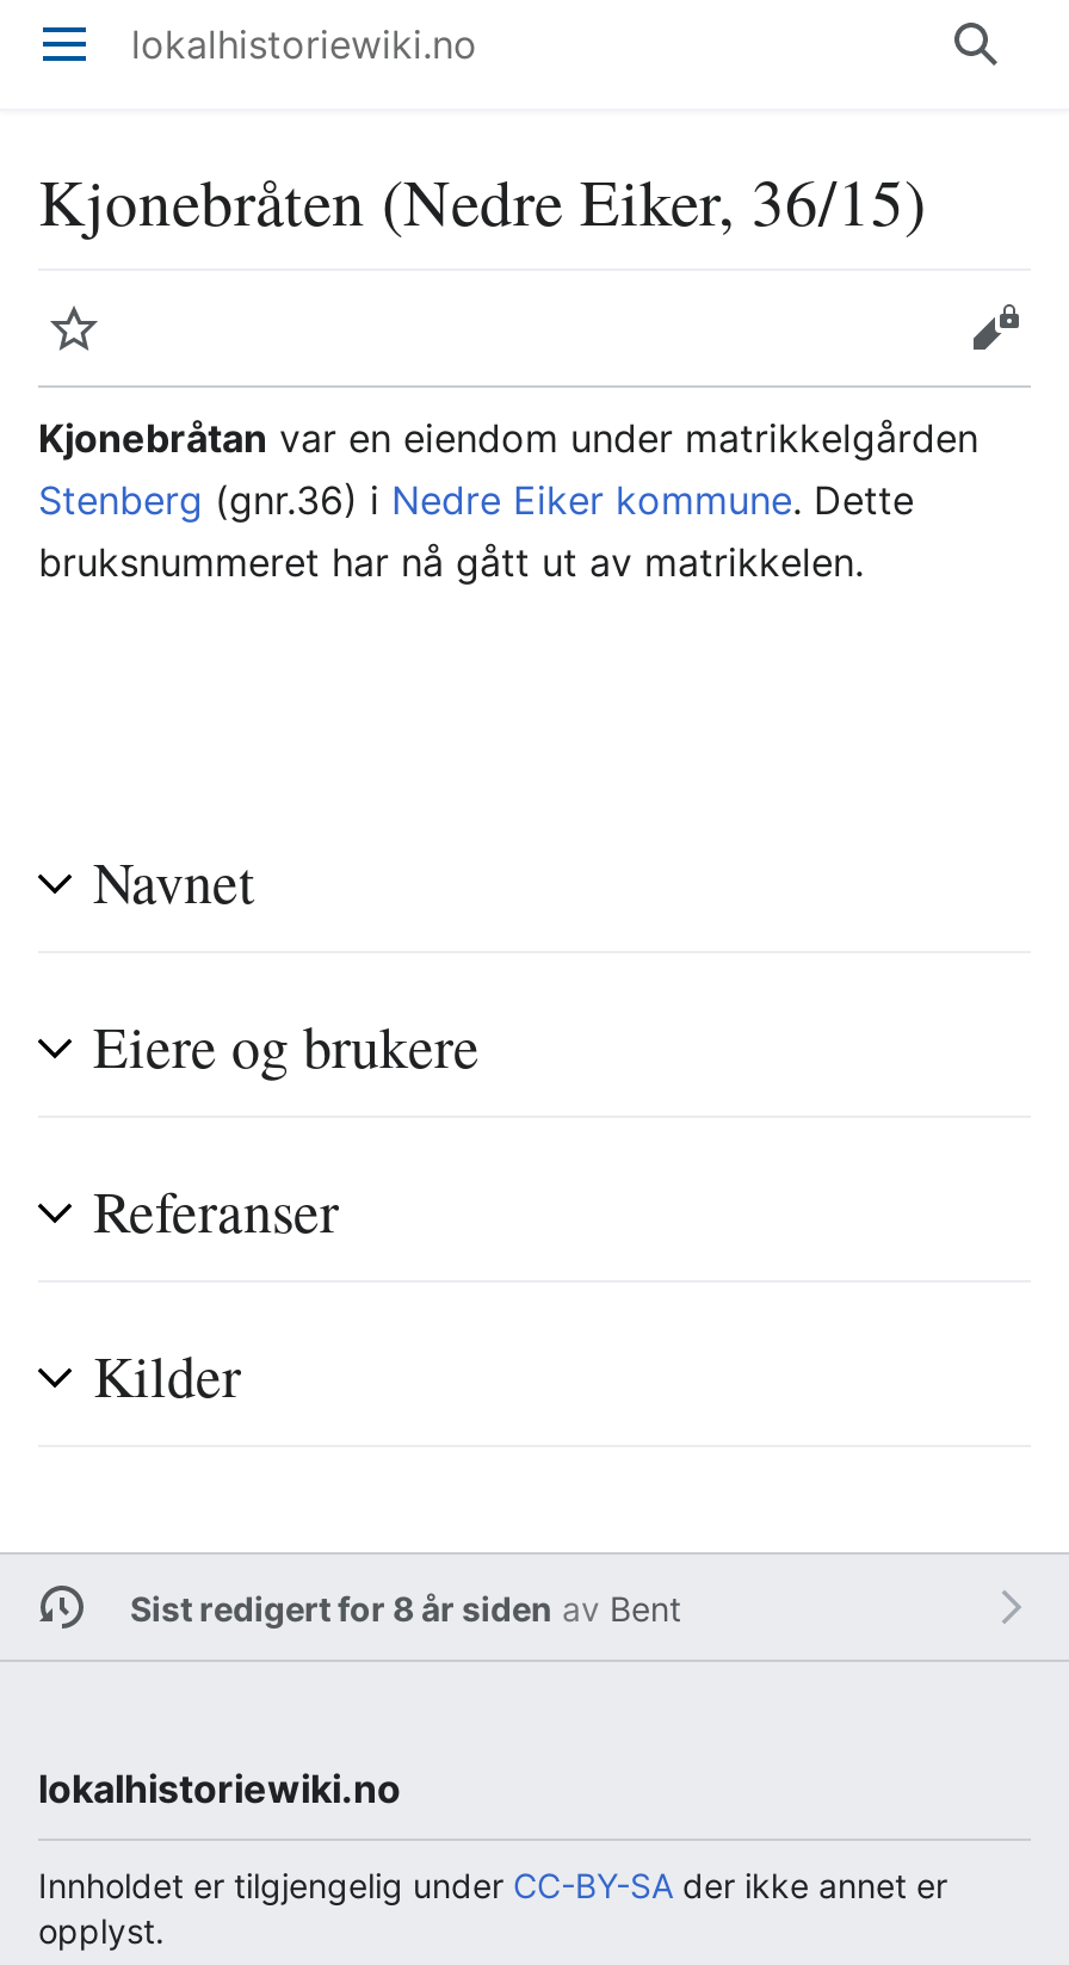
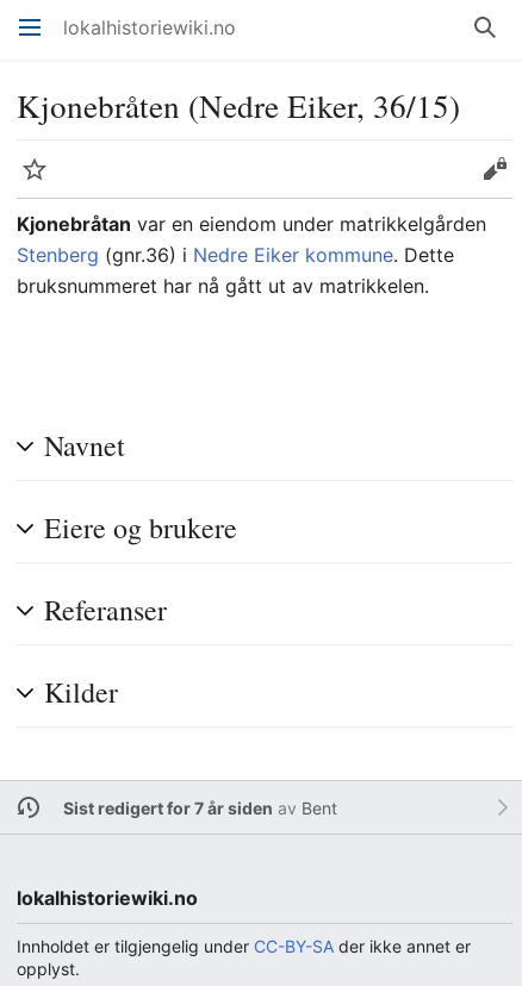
- Sist redigert for 8 år siden av Bent
+ Sist redigert for 7 år siden av Bent
